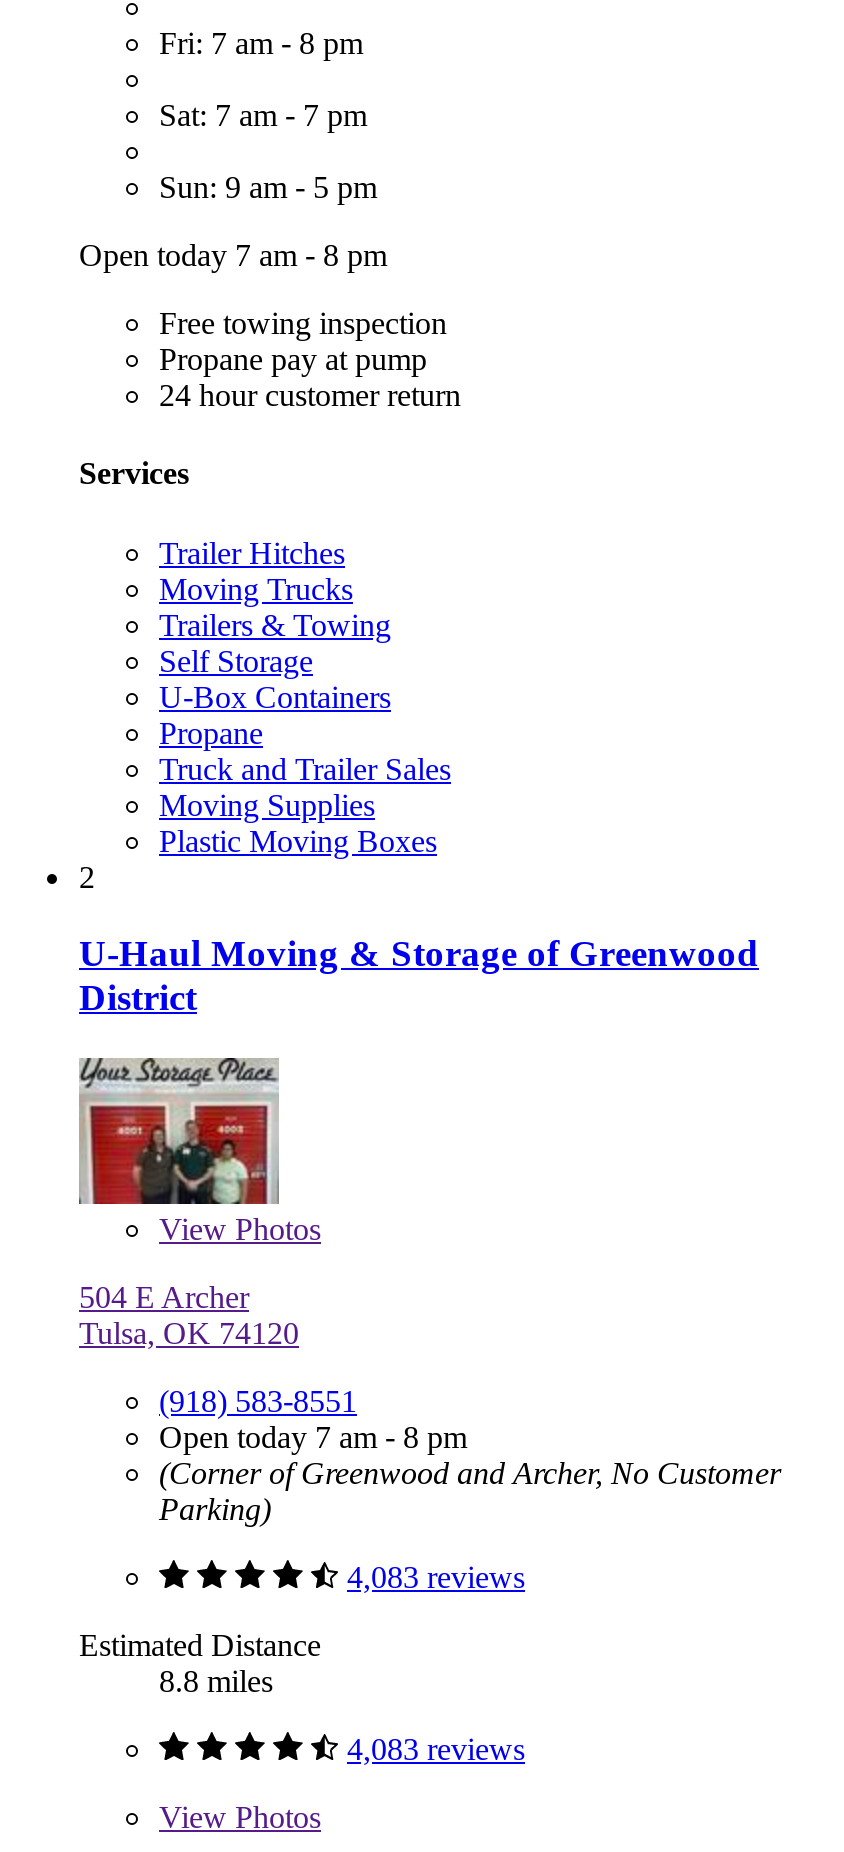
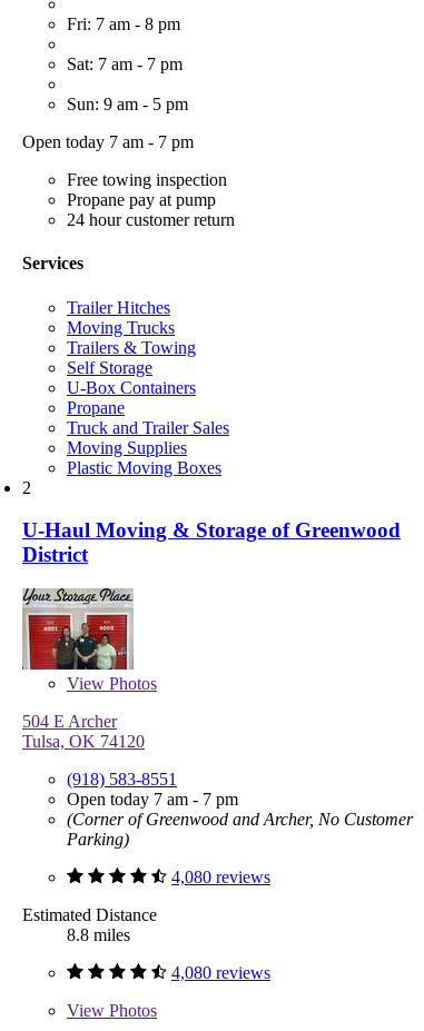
- Open today 7 am - 8 pm
+ Open today 7 am - 7 pm

- Open today 7 am - 8 pm
+ Open today 7 am - 7 pm

- 4,083 reviews
+ 4,080 reviews

- 4,083 reviews
+ 4,080 reviews
